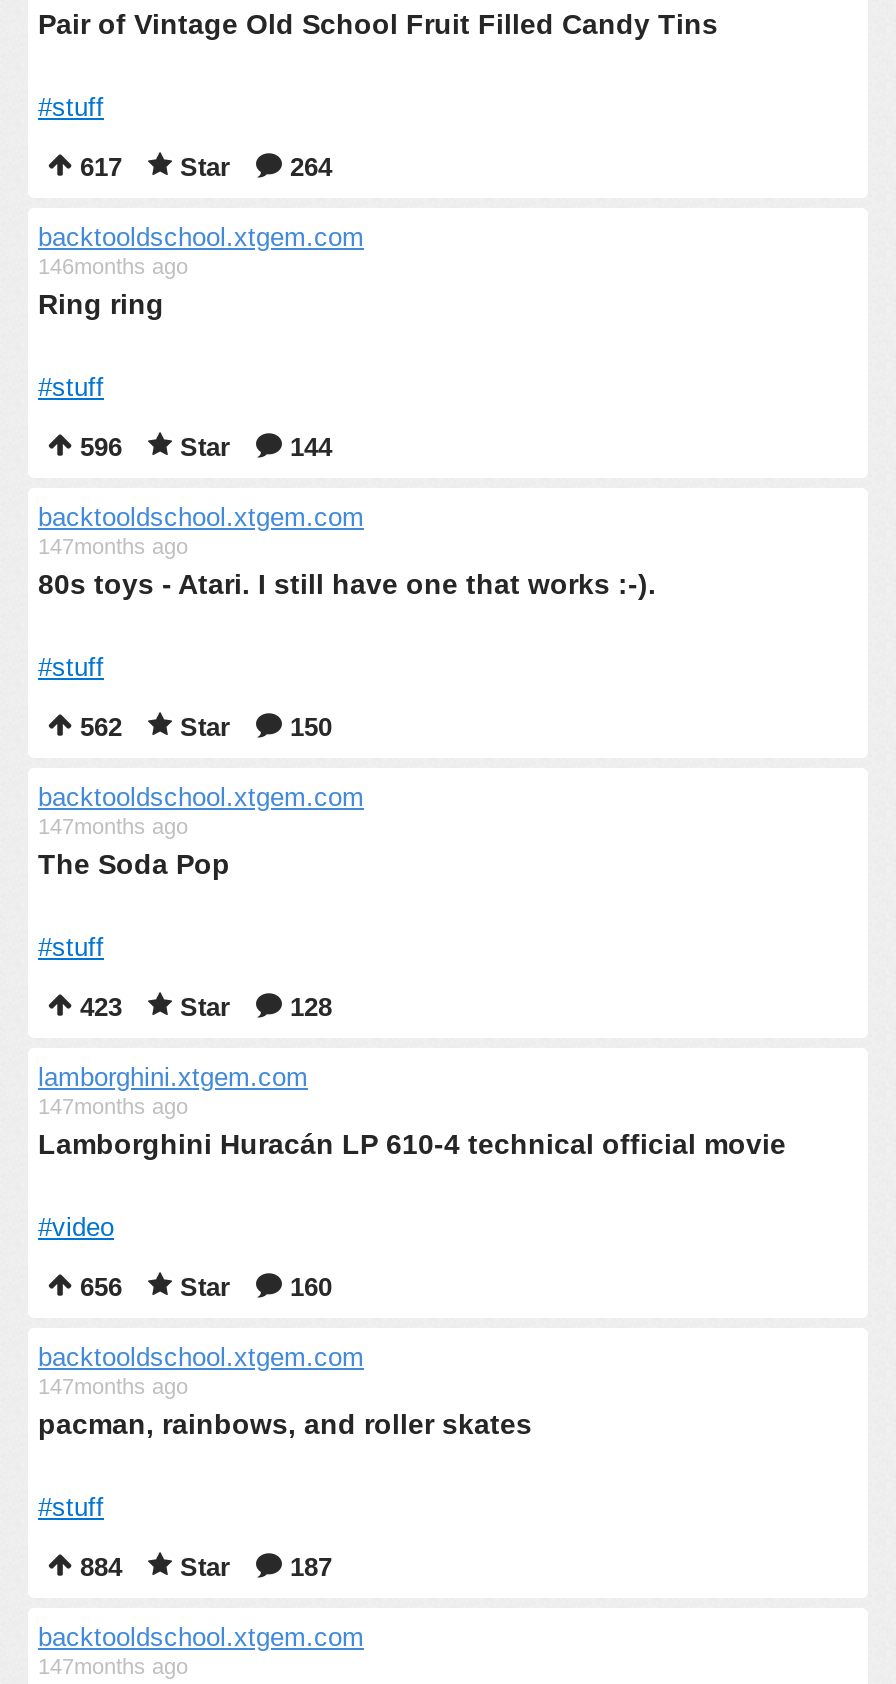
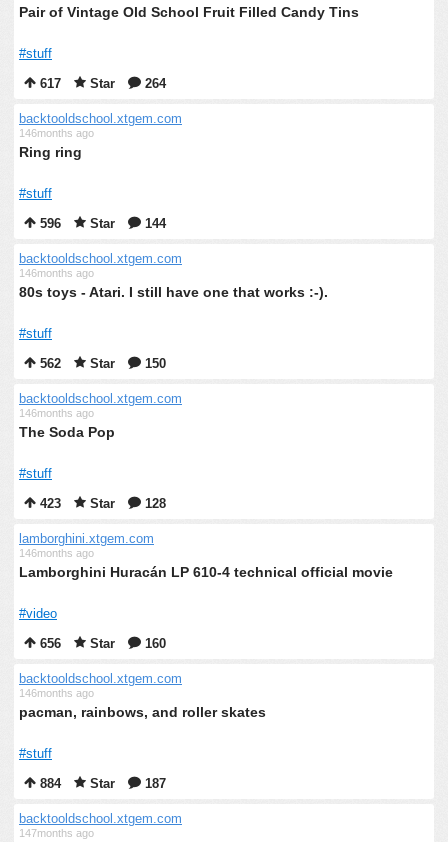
- 147months ago
+ 146months ago

- 147months ago
+ 146months ago

- 147months ago
+ 146months ago

- 147months ago
+ 146months ago
